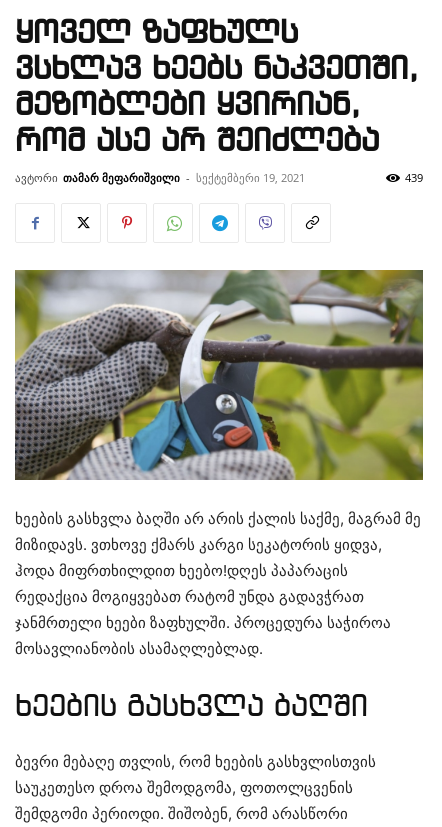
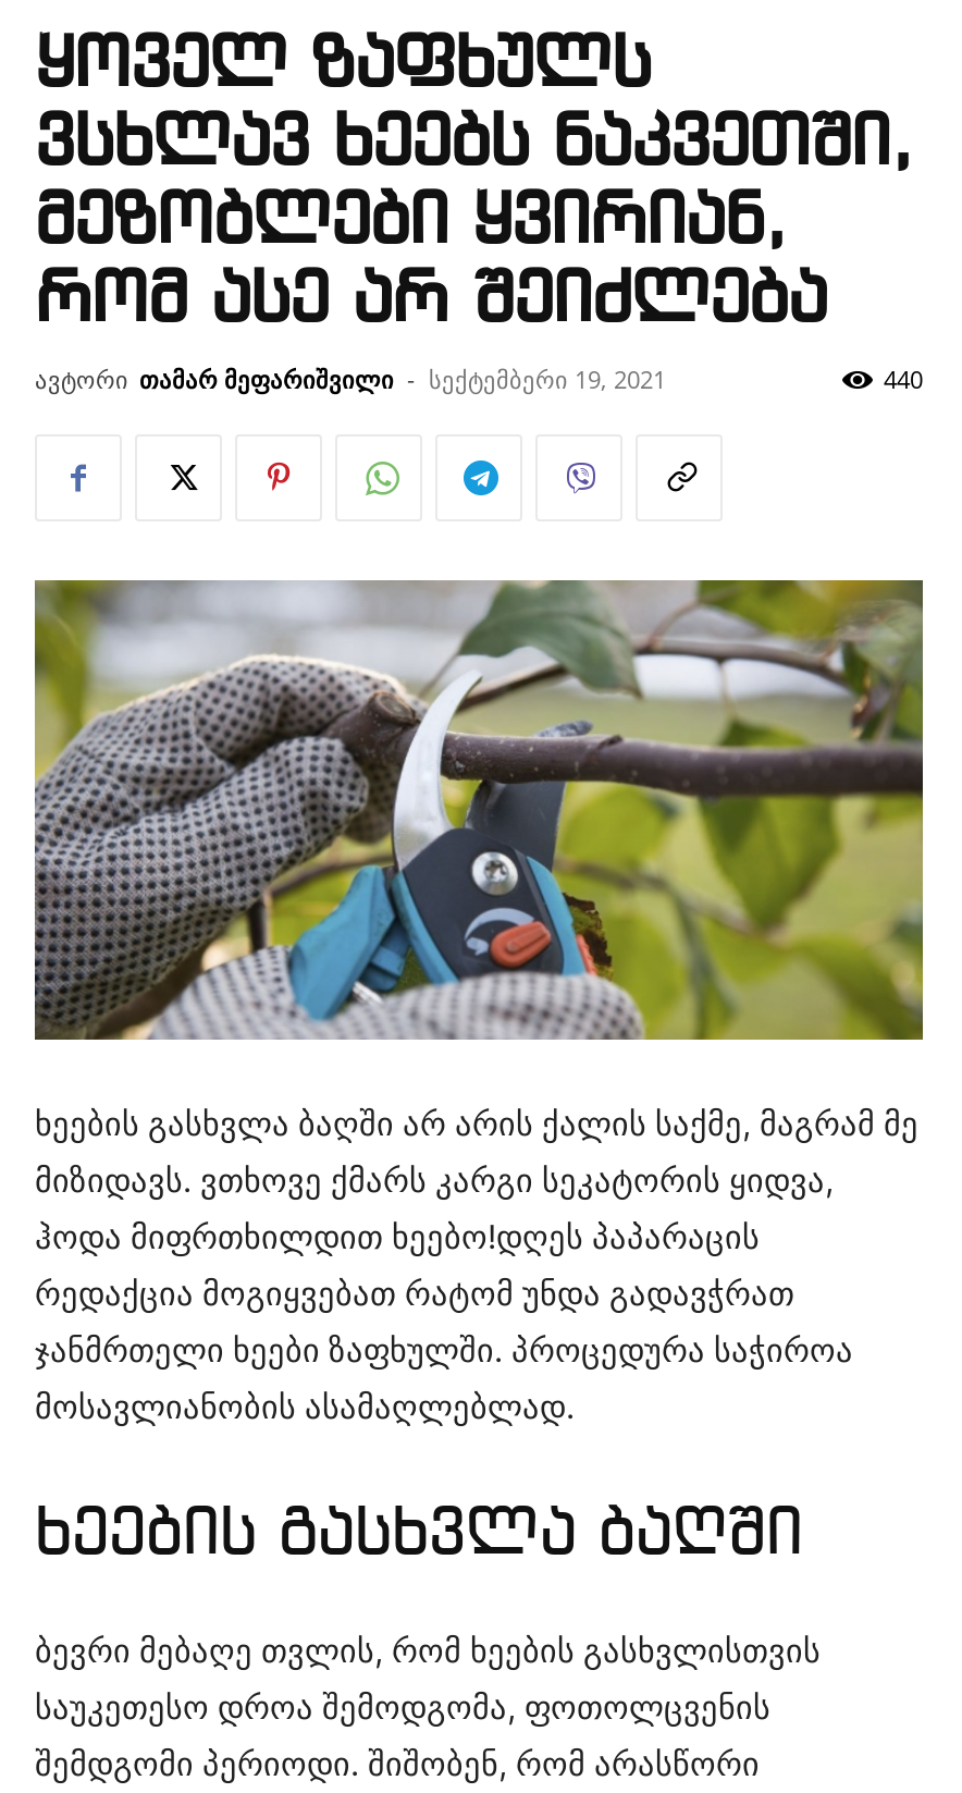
- 439
+ 440
